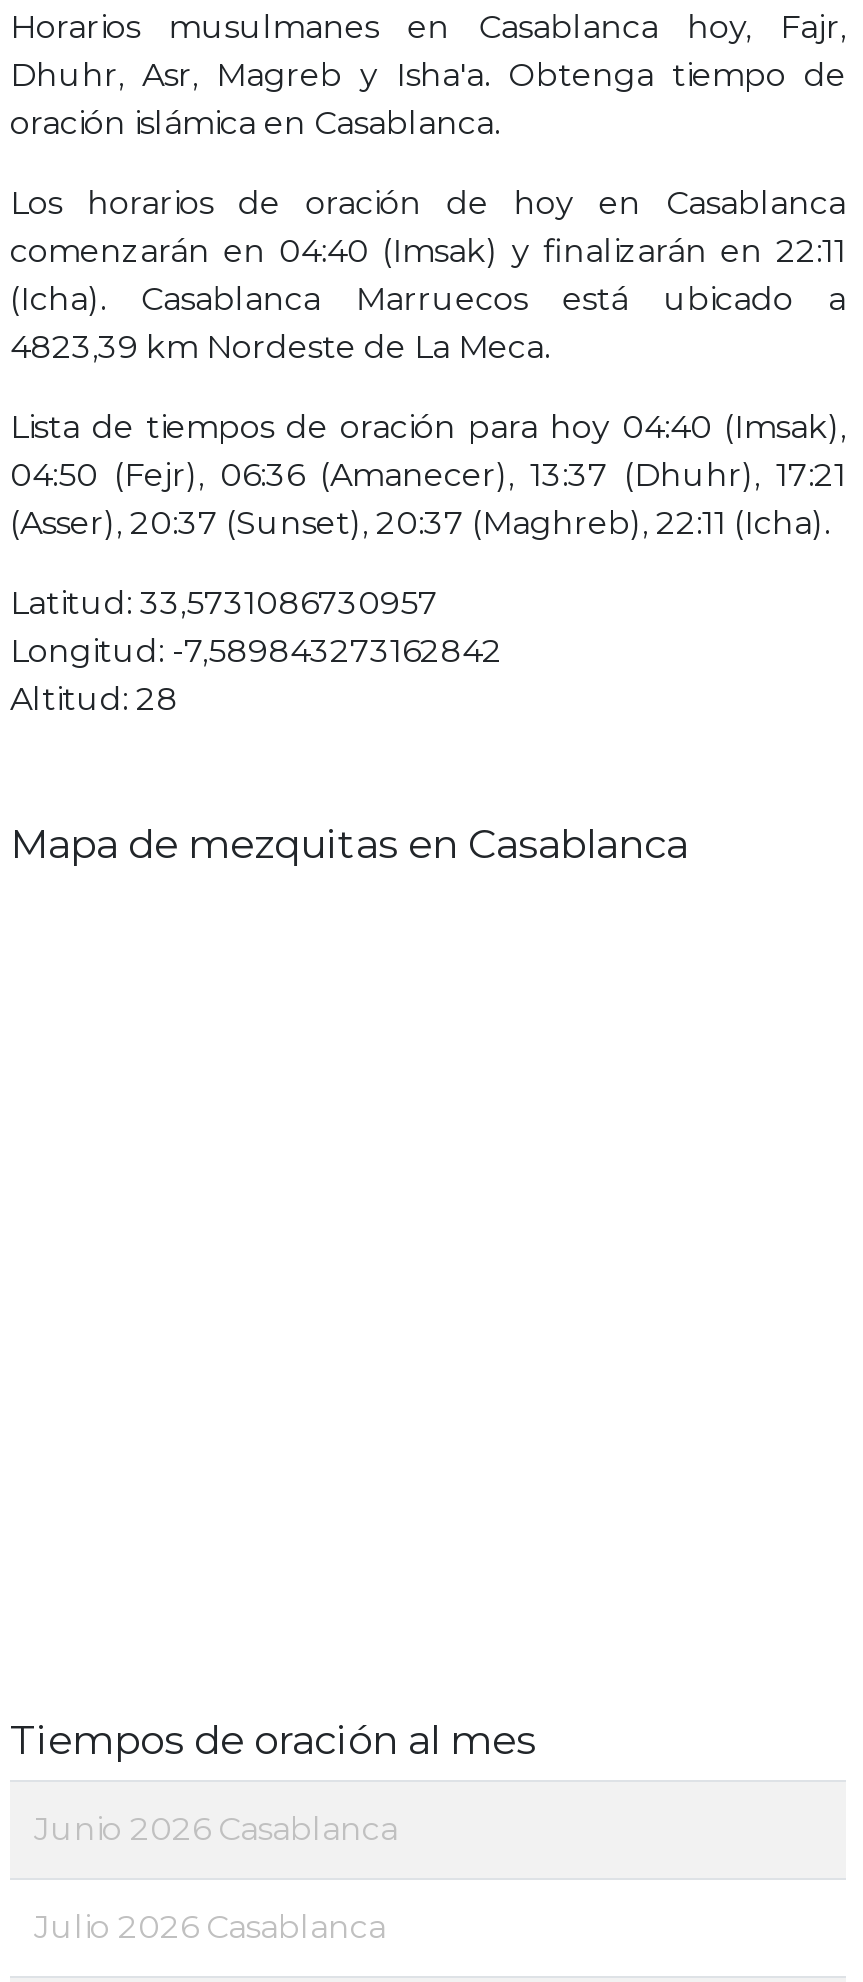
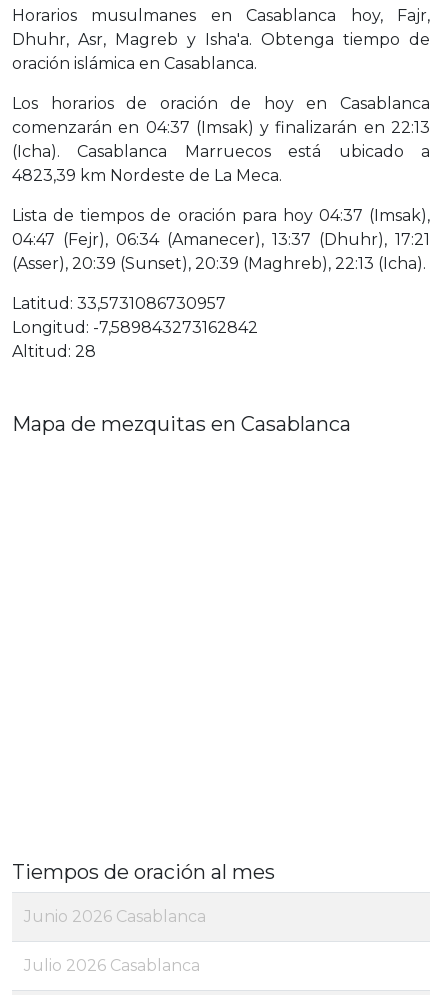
- comenzarán en 04:40 (Imsak) y finalizarán en 22:11
+ comenzarán en 04:37 (Imsak) y finalizarán en 22:13

- Lista de tiempos de oración para hoy 04:40 (Imsak),
+ Lista de tiempos de oración para hoy 04:37 (Imsak),

- 04:50 (Fejr), 06:36 (Amanecer), 13:37 (Dhuhr), 17:21
+ 04:47 (Fejr), 06:34 (Amanecer), 13:37 (Dhuhr), 17:21

- (Asser), 20:37 (Sunset), 20:37 (Maghreb), 22:11 (Icha).
+ (Asser), 20:39 (Sunset), 20:39 (Maghreb), 22:13 (Icha).
